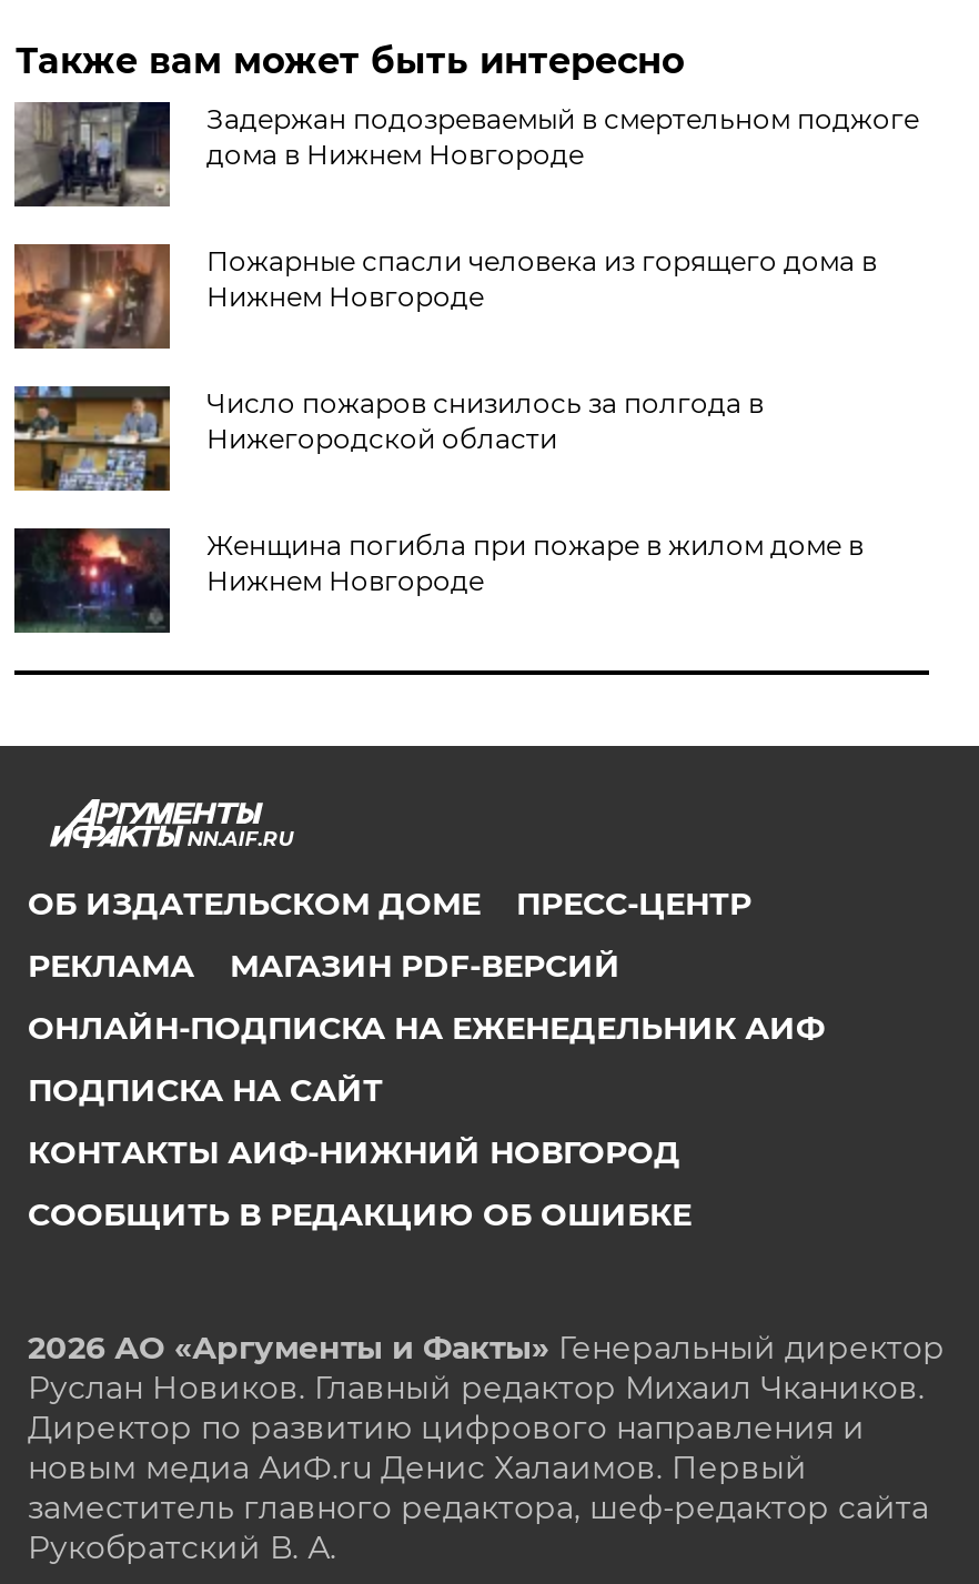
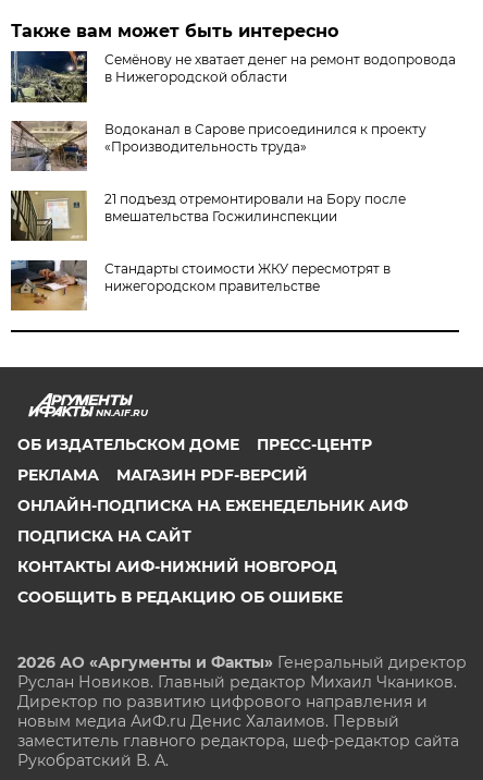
- [image]
- Задержан подозреваемый в смертельном поджоге
- дома в Нижнем Новгороде
+ [image]
+ Семёнову не хватает денег на ремонт водопровода
+ в Нижегородской области

- [image]
- Пожарные спасли человека из горящего дома в
- Нижнем Новгороде
+ [image]
+ Водоканал в Сарове присоединился к проекту
+ «Производительность труда»

- [image]
- Число пожаров снизилось за полгода в
- Нижегородской области
+ [image]
+ 21 подъезд отремонтировали на Бору после
+ вмешательства Госжилинспекции

- [image]
- Женщина погибла при пожаре в жилом доме в
- Нижнем Новгороде
+ [image]
+ Стандарты стоимости ЖКУ пересмотрят в
+ нижегородском правительстве
